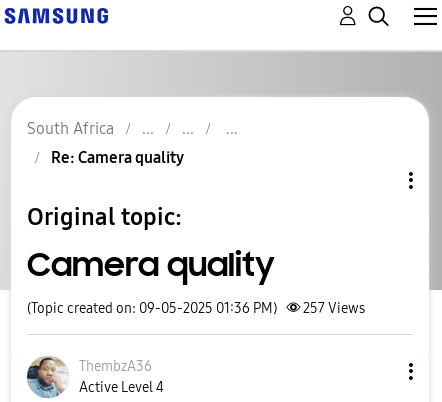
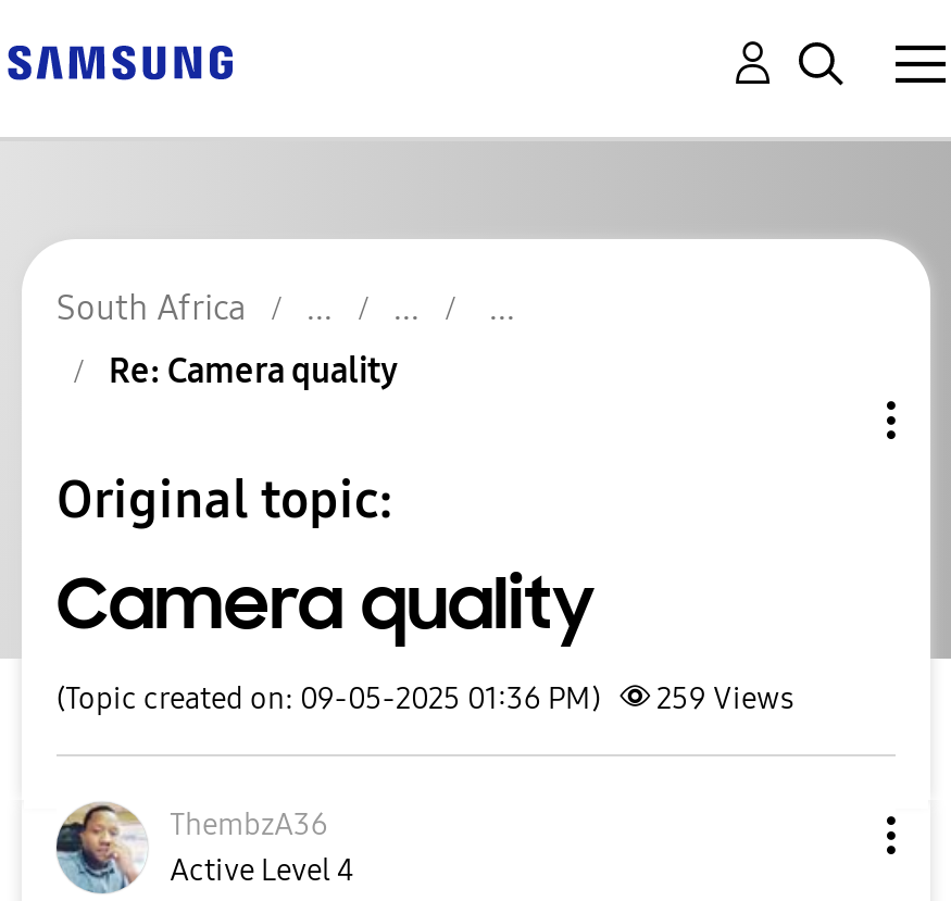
- (Topic created on: 09-05-2025 01:36 PM) 257 Views
+ (Topic created on: 09-05-2025 01:36 PM) 259 Views
